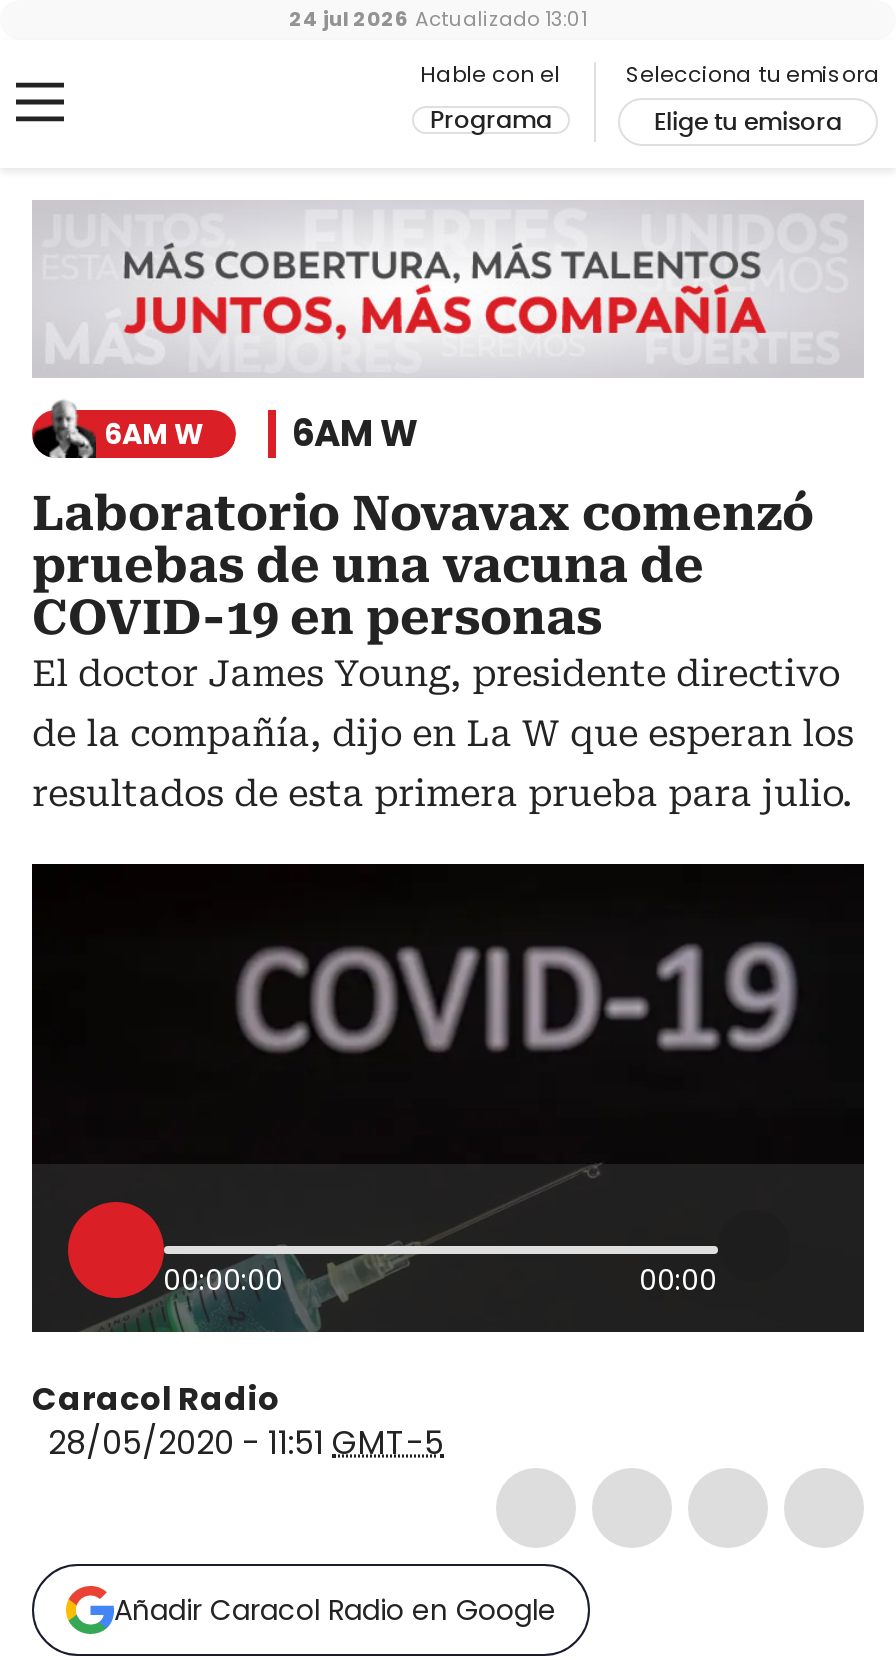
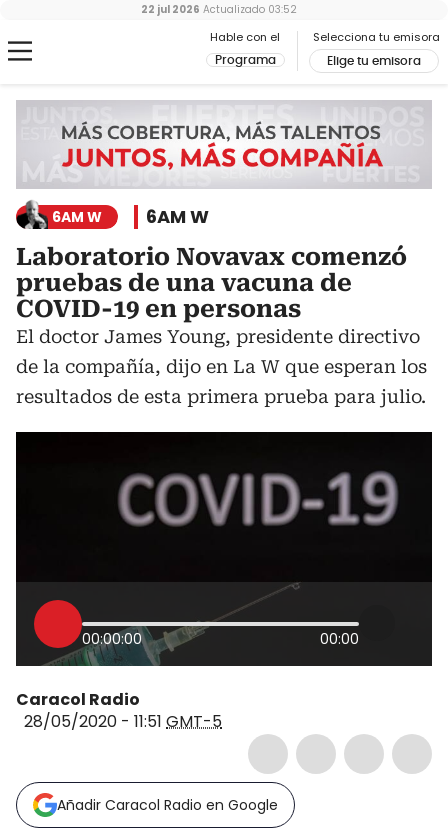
- 24 jul 2026 Actualizado 13:01
+ 22 jul 2026 Actualizado 03:52
